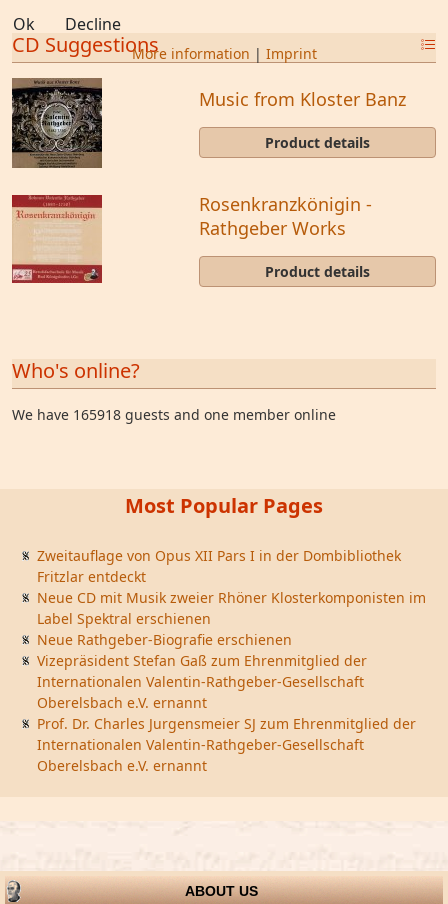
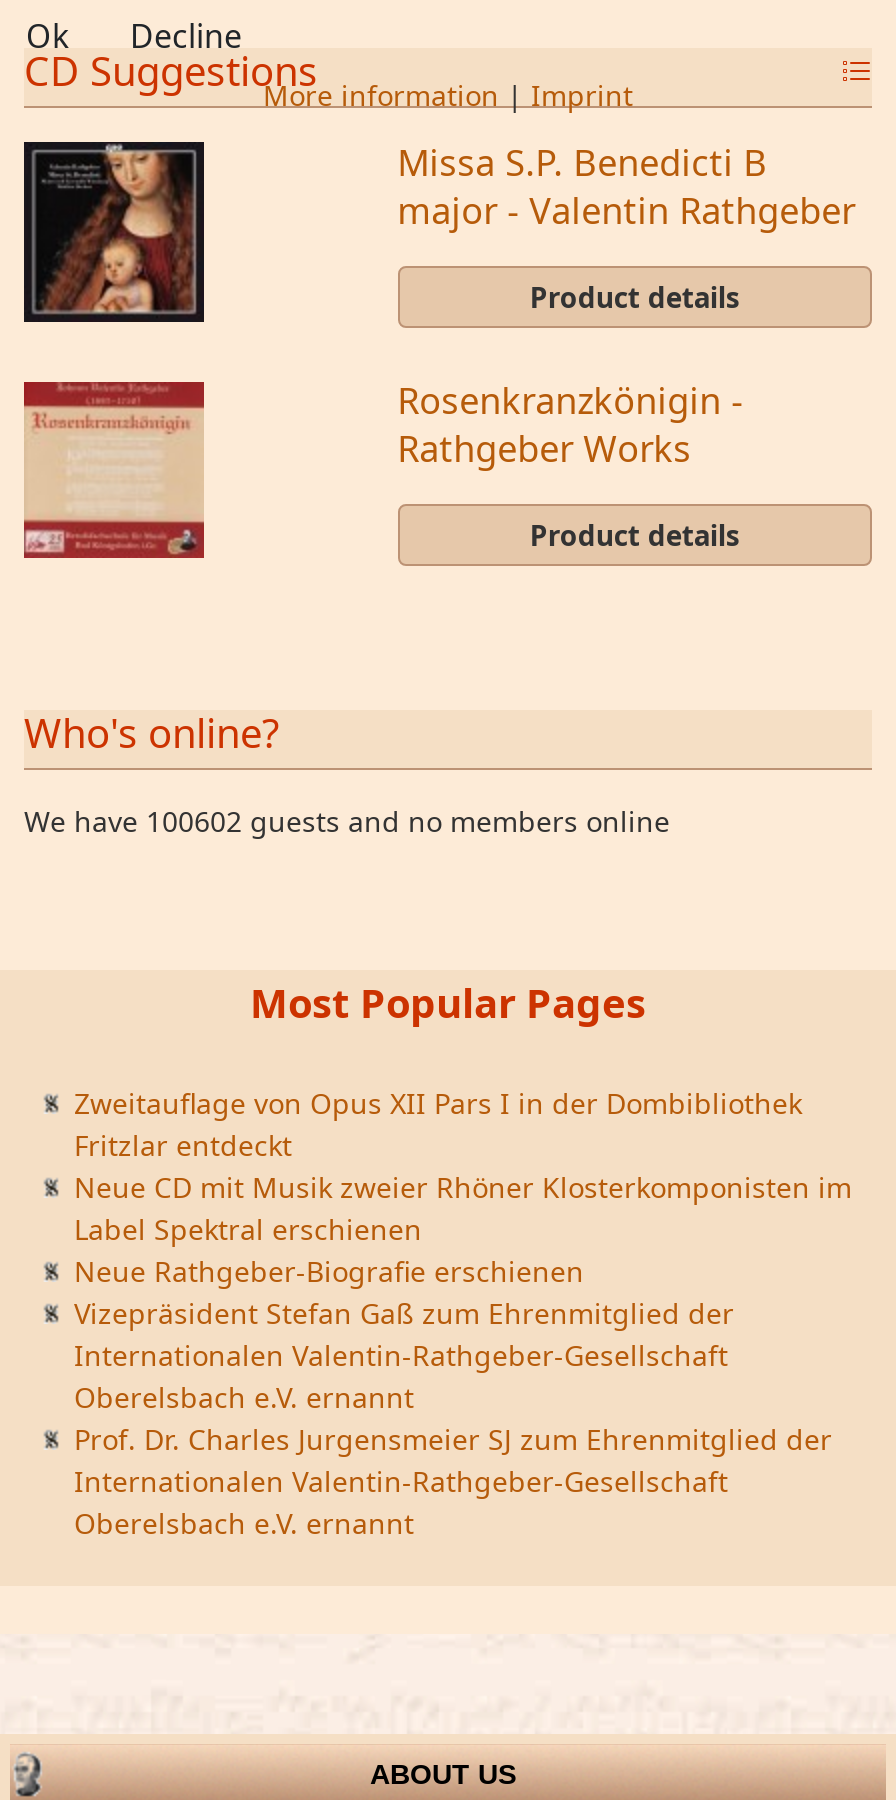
- [image]
+ [image]

- Music from Kloster Banz
+ Missa S.P. Benedicti B
+ major - Valentin Rathgeber

- We have 165918 guests and one member online
+ We have 100602 guests and no members online
